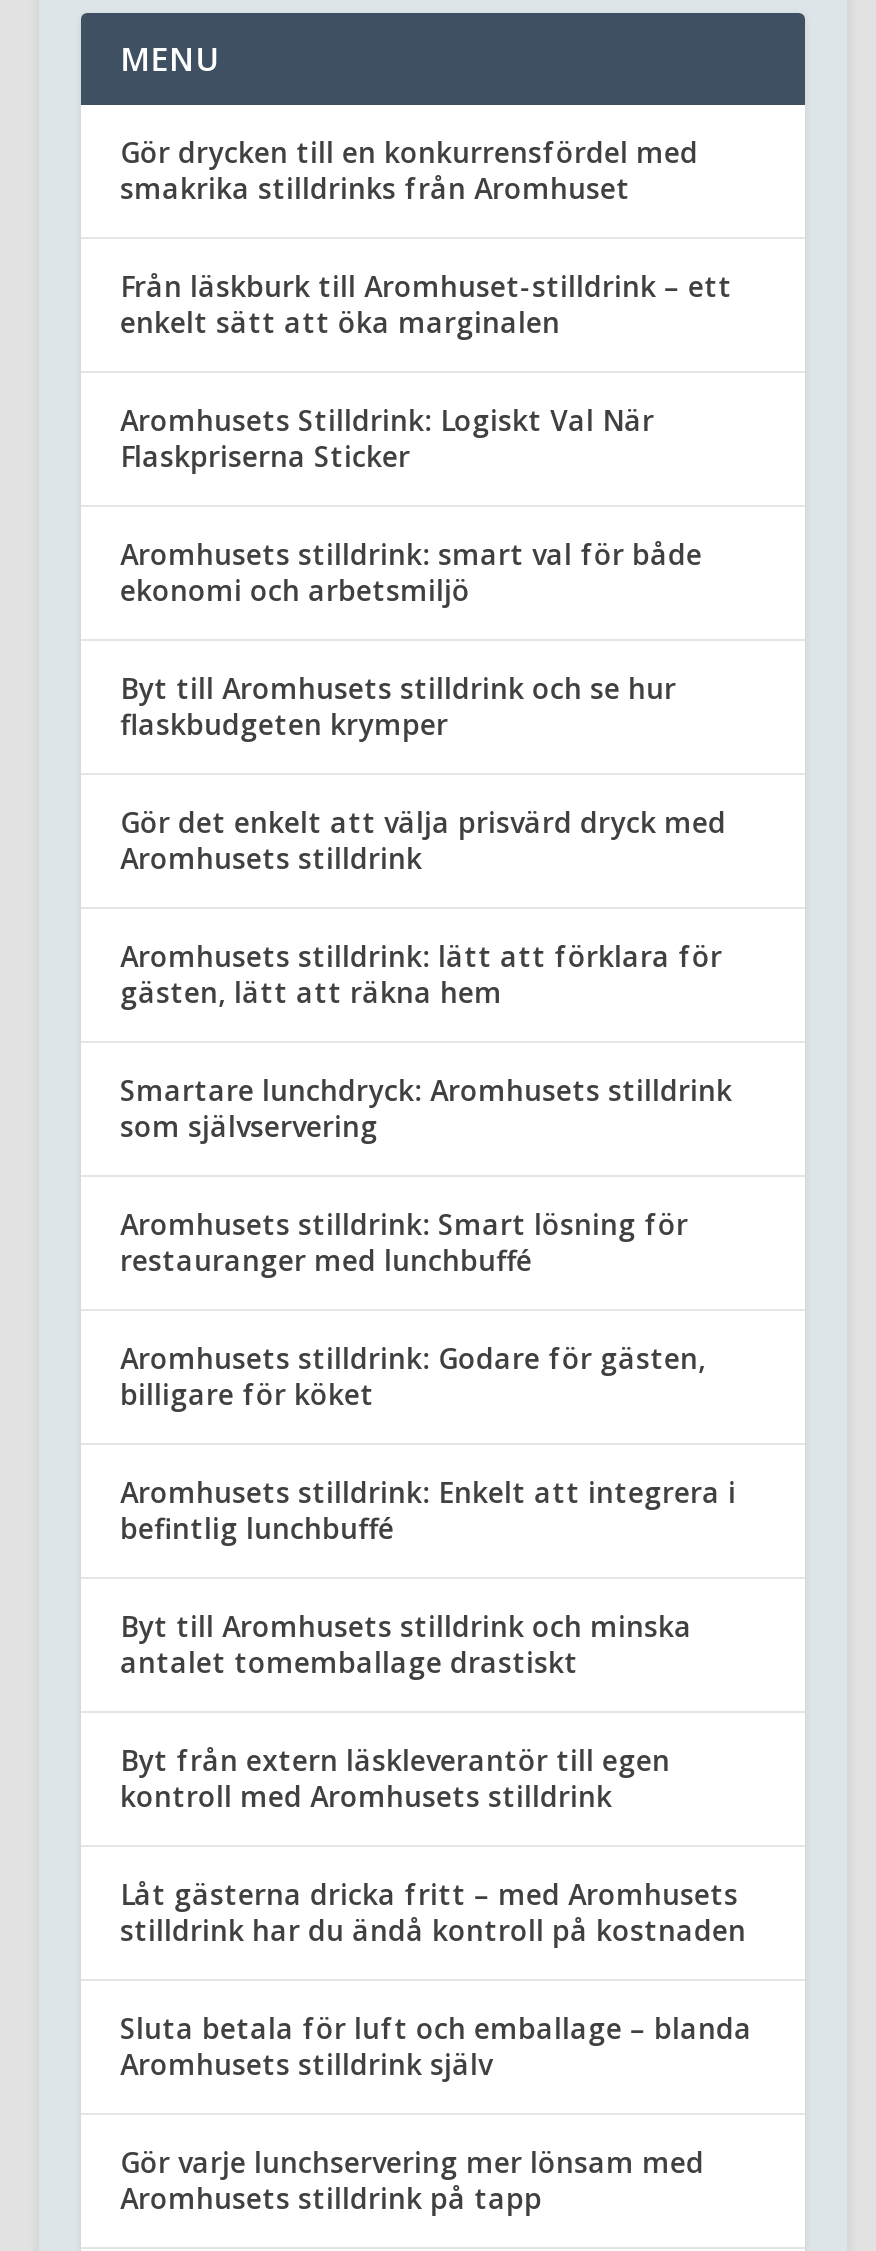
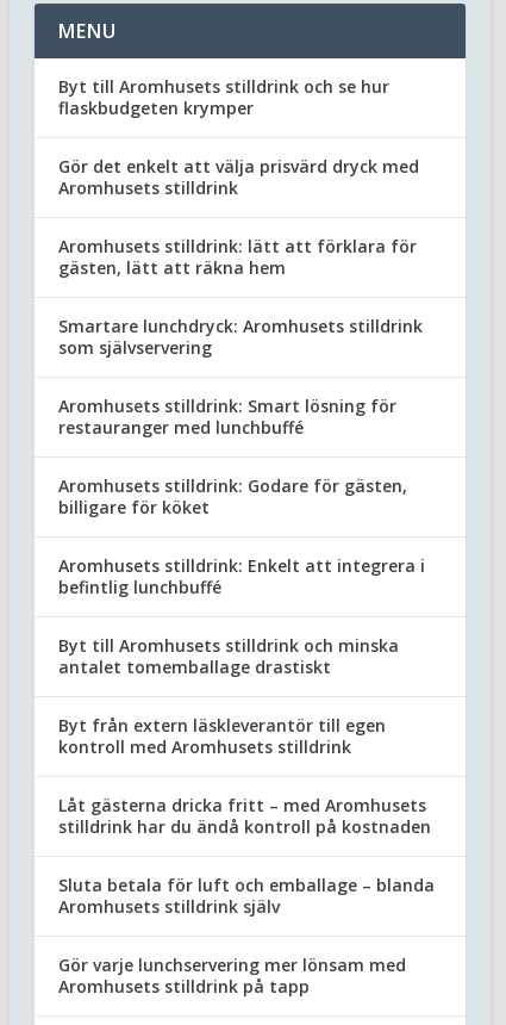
- Gör drycken till en konkurrensfördel med
- smakrika stilldrinks från Aromhuset
- Från läskburk till Aromhuset-stilldrink – ett
- enkelt sätt att öka marginalen
- Aromhusets Stilldrink: Logiskt Val När
- Flaskpriserna Sticker
- Aromhusets stilldrink: smart val för både
- ekonomi och arbetsmiljö
